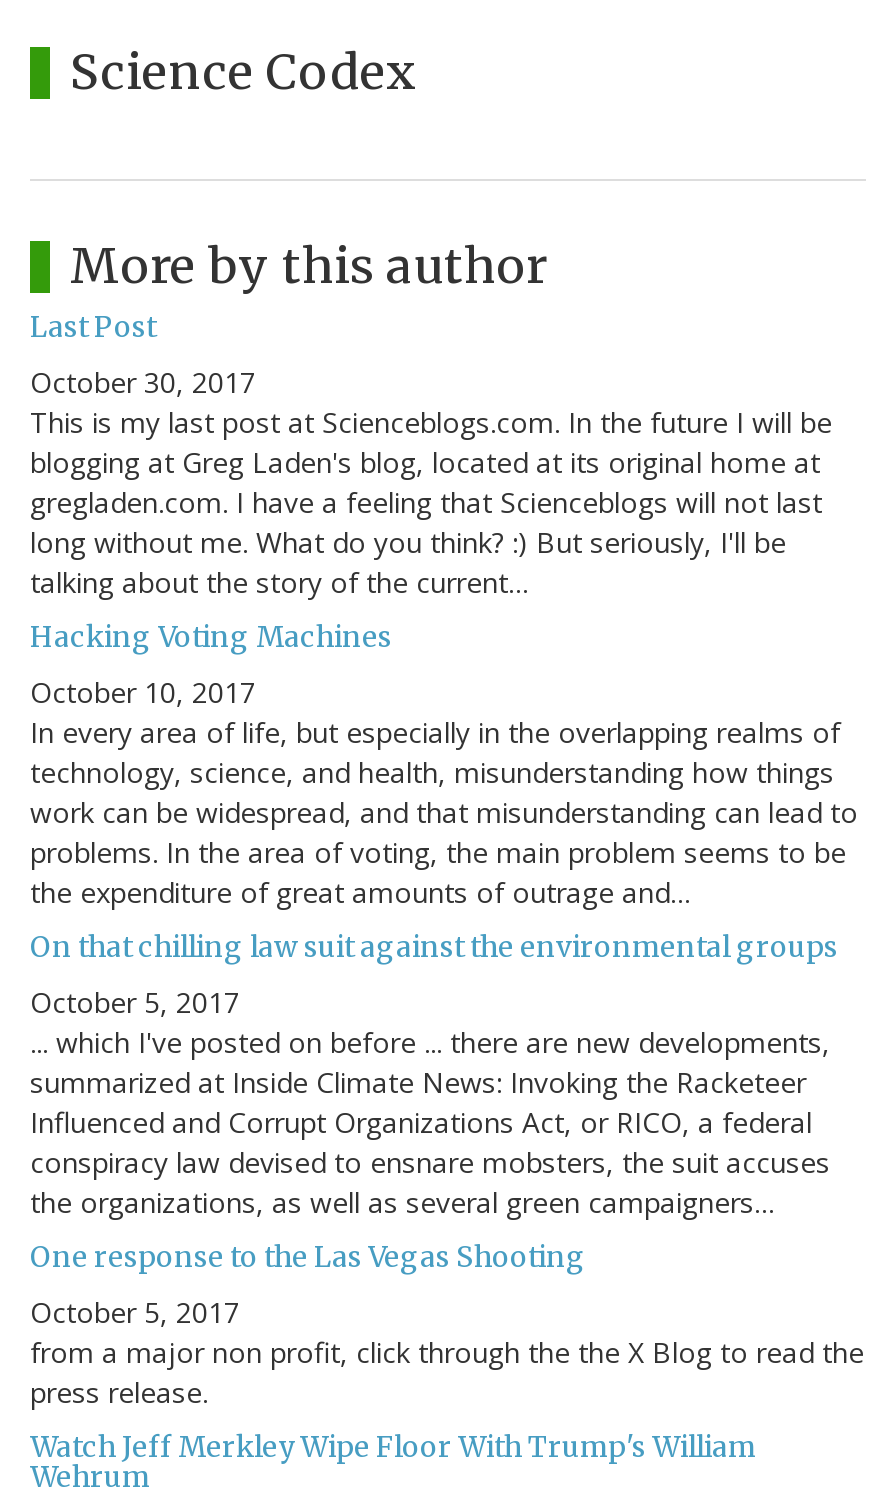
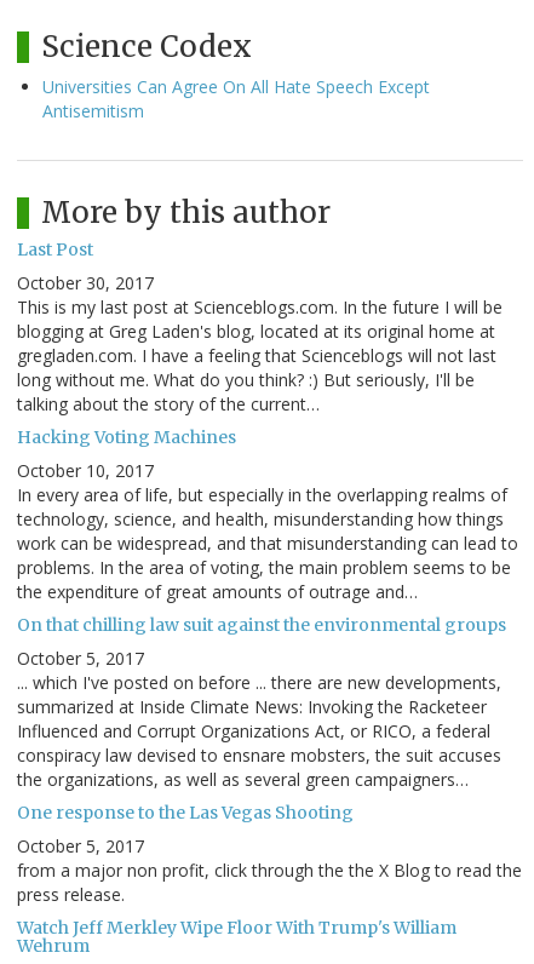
+ Universities Can Agree On All Hate Speech Except
+ Antisemitism
